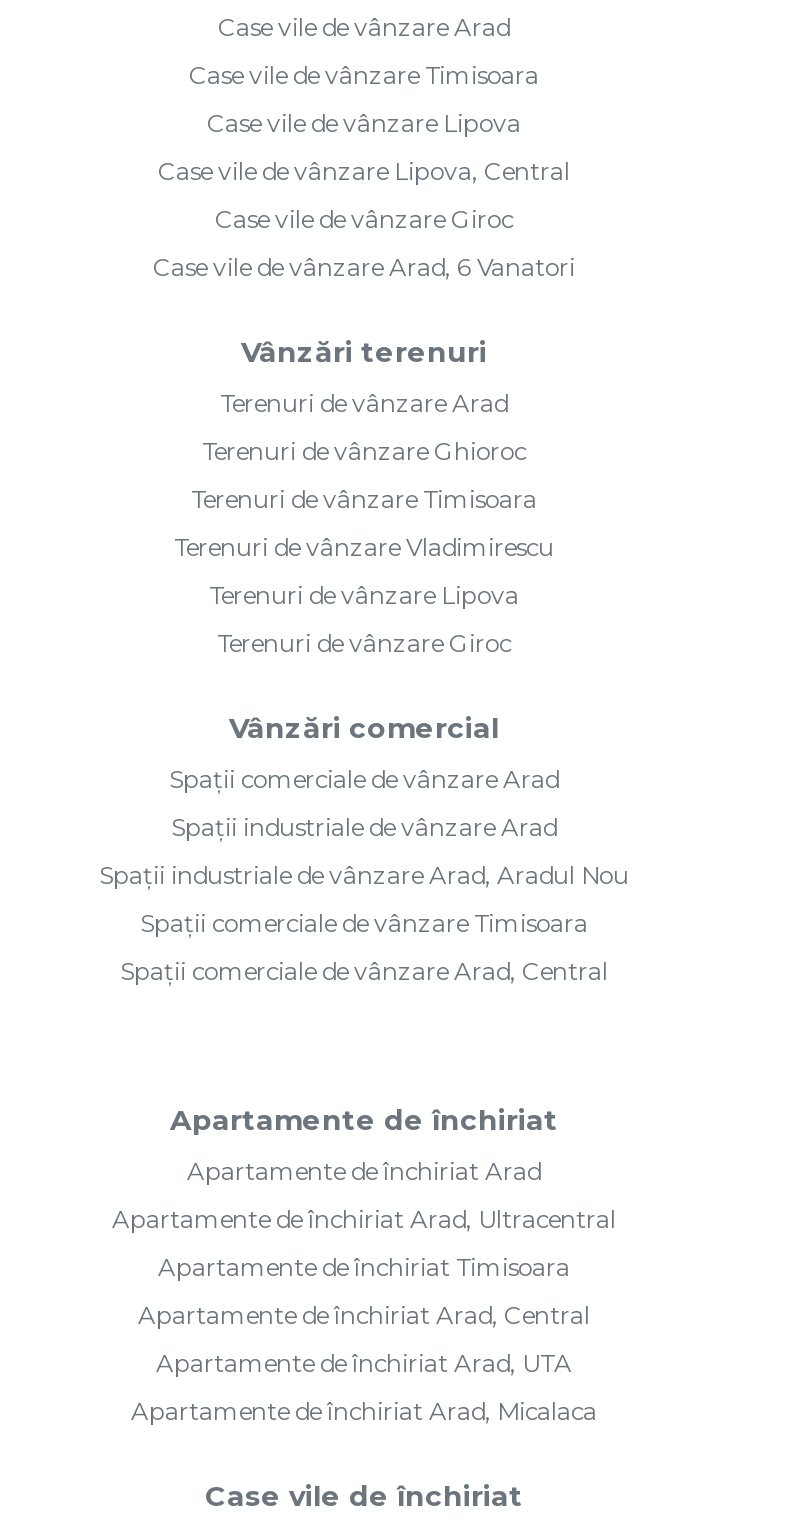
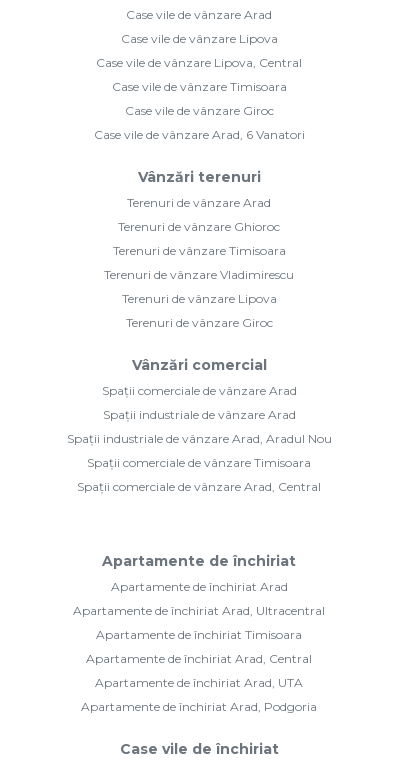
moved down: Case vile de vânzare Timisoara

moved up: Case vile de vânzare Lipova | Case vile de vânzare Lipova, Central

- Apartamente de închiriat Arad, Micalaca
+ Apartamente de închiriat Arad, Podgoria
